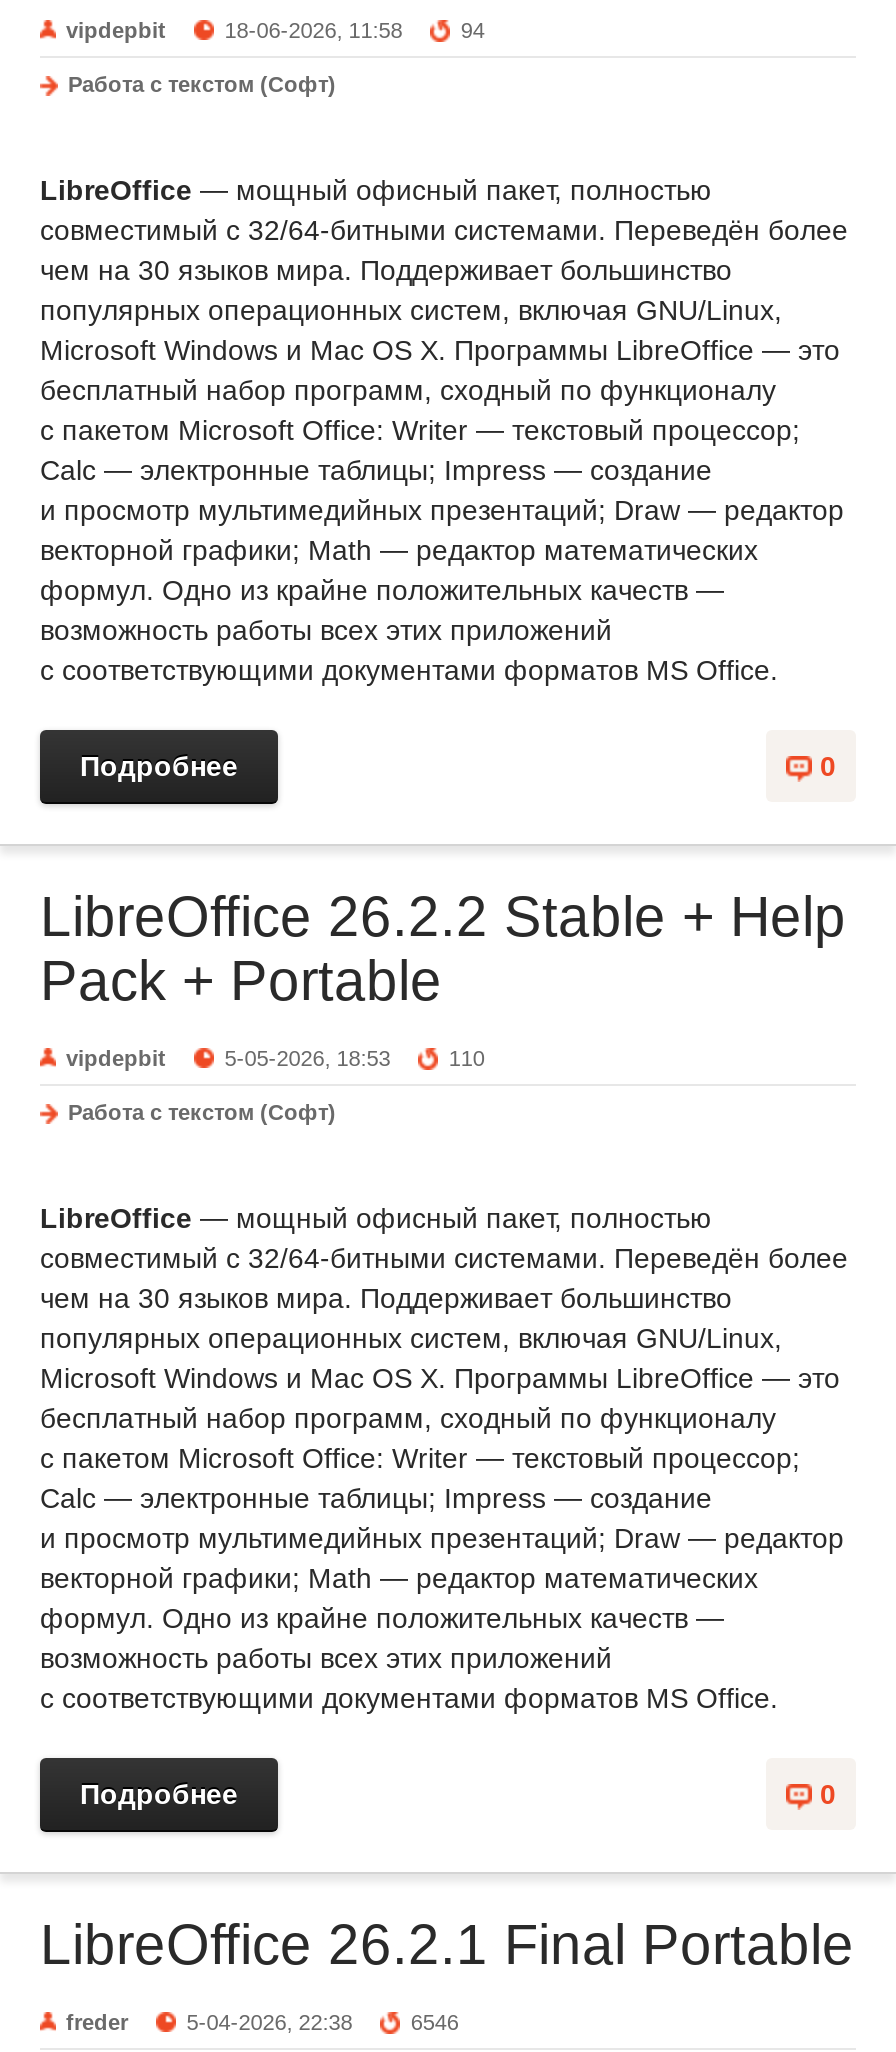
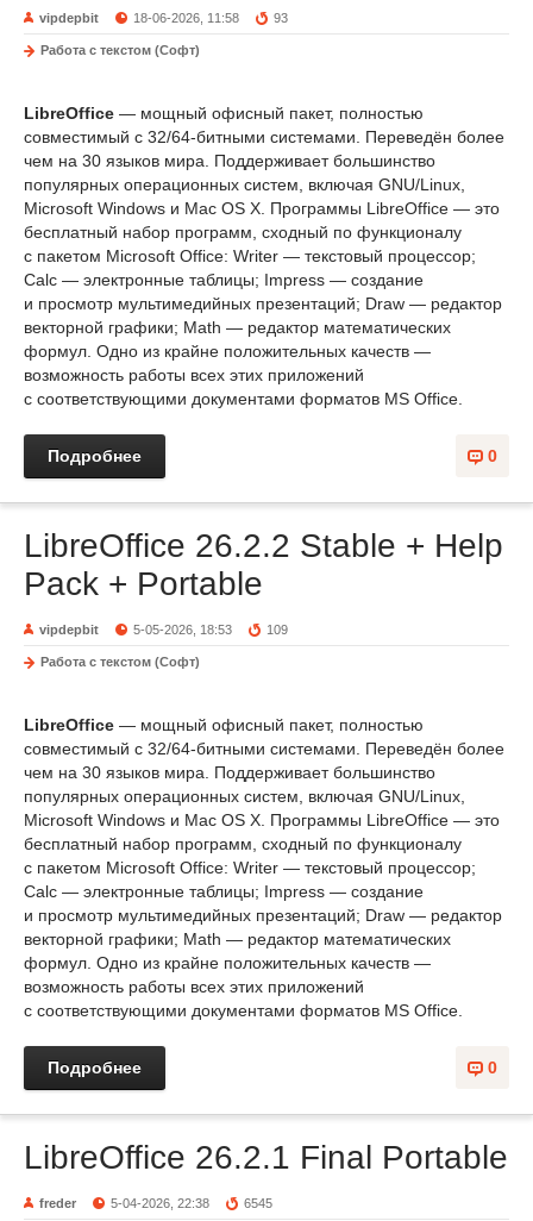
- 94
+ 93

- 110
+ 109

- 6546
+ 6545
